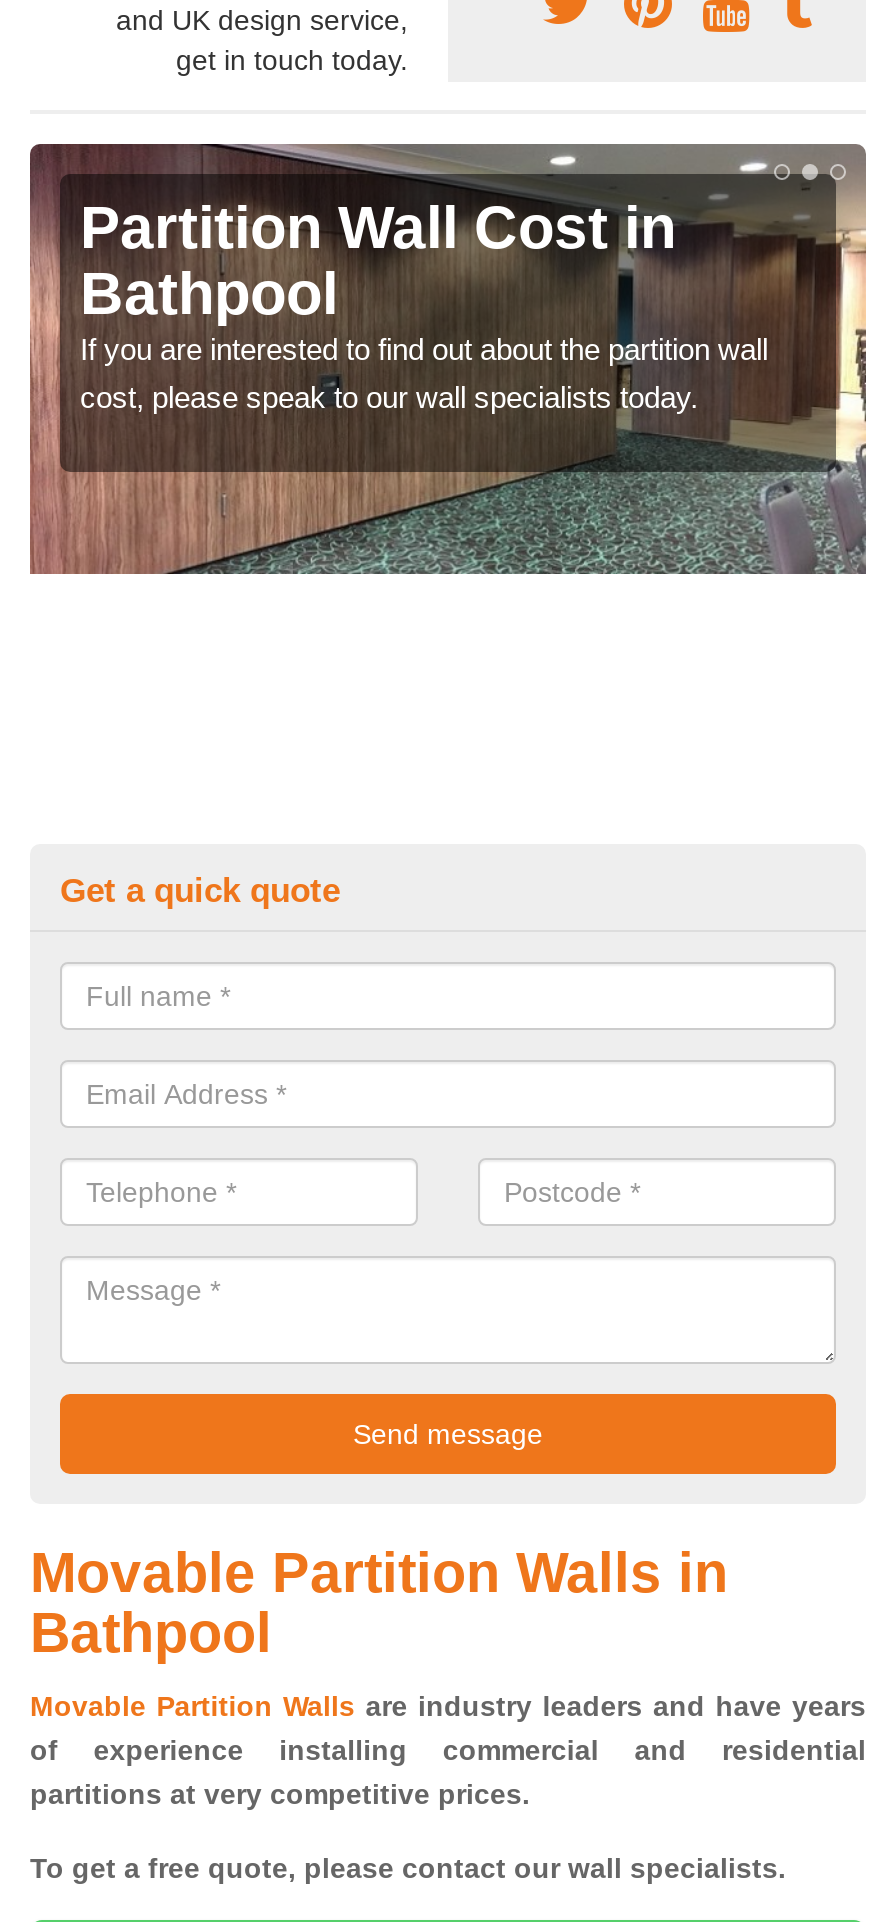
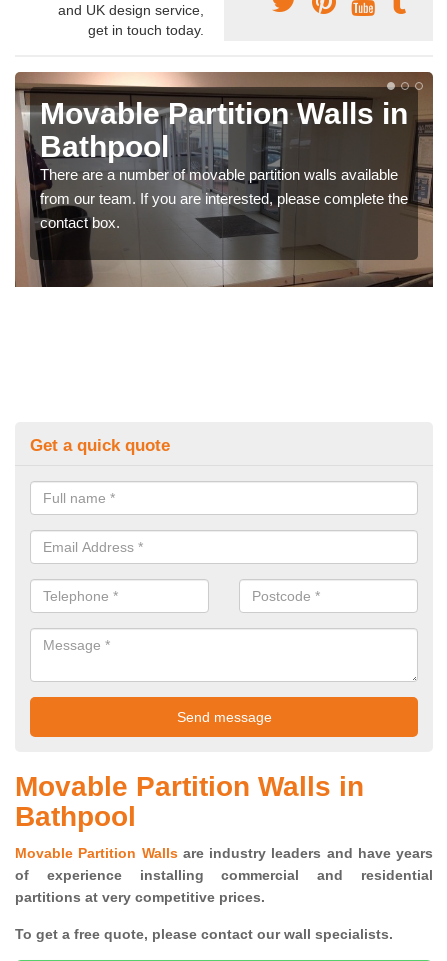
- [image]
- Partition Wall Cost in
+ [image]
+ Movable Partition Walls in

- If you are interested to find out about the partition wall
- cost, please speak to our wall specialists today.
+ There are a number of movable partition walls available
+ from our team. If you are interested, please complete the
+ contact box.
